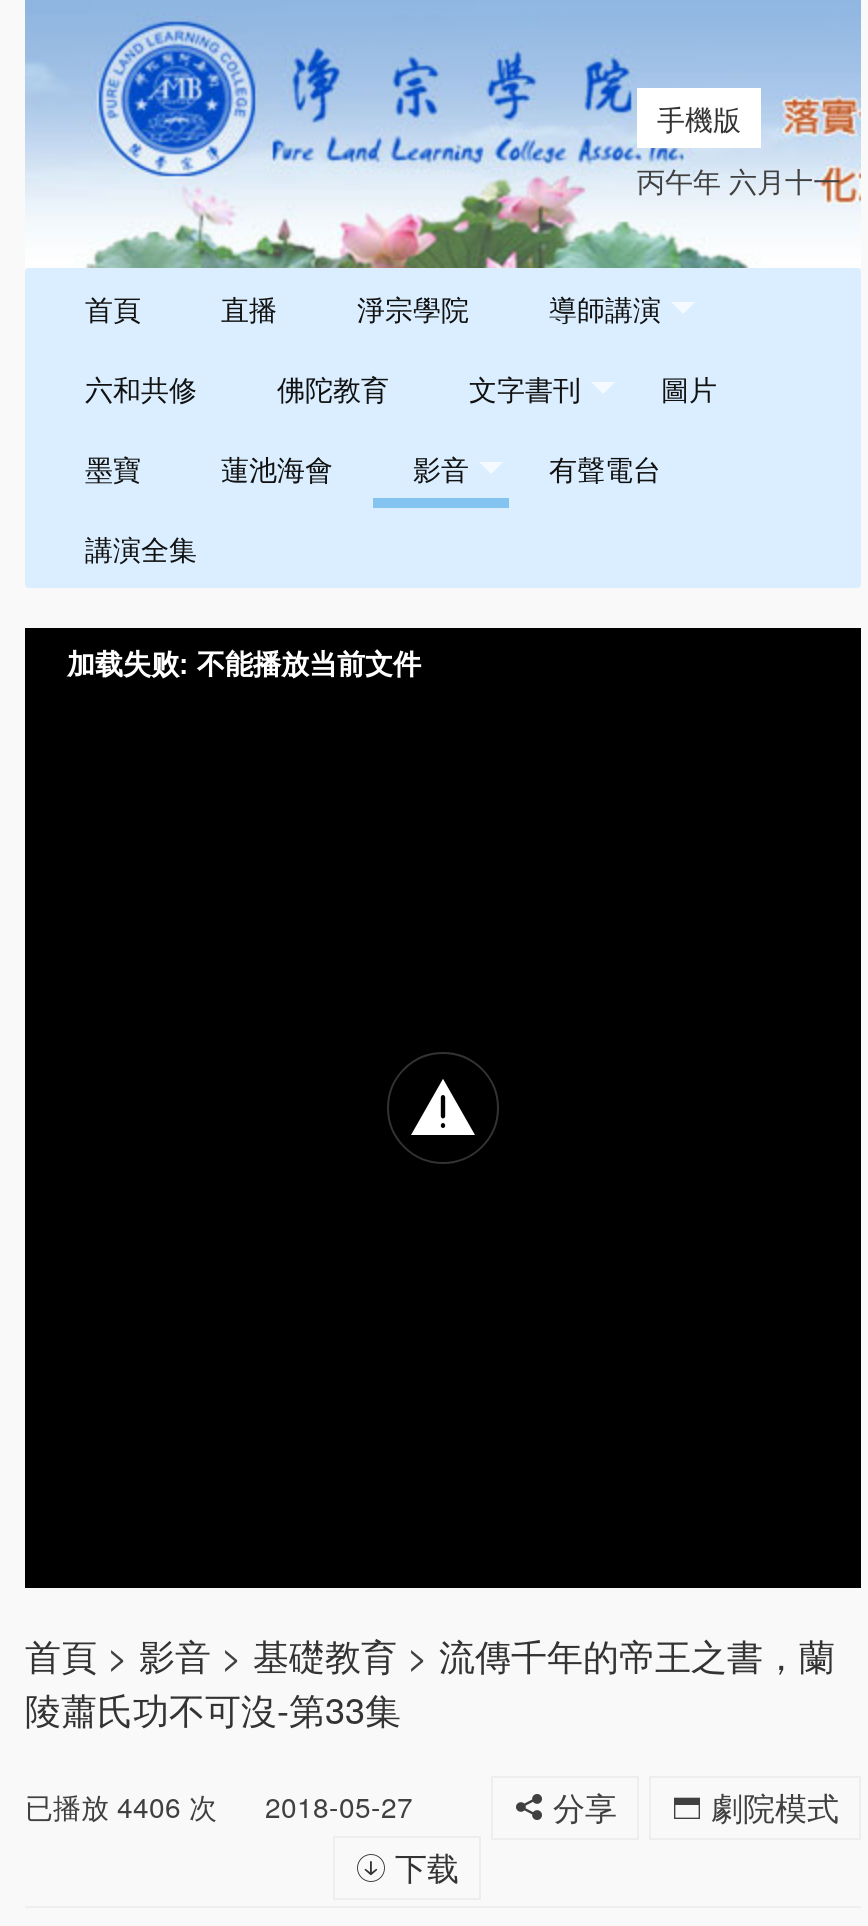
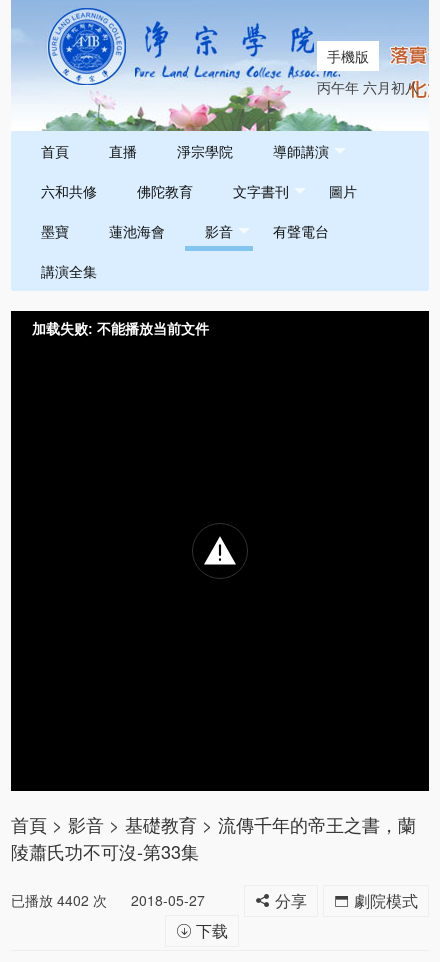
- 丙午年 六月十一
+ 丙午年 六月初八

- 已播放4406次 2018-05-27
+ 已播放4402次 2018-05-27
